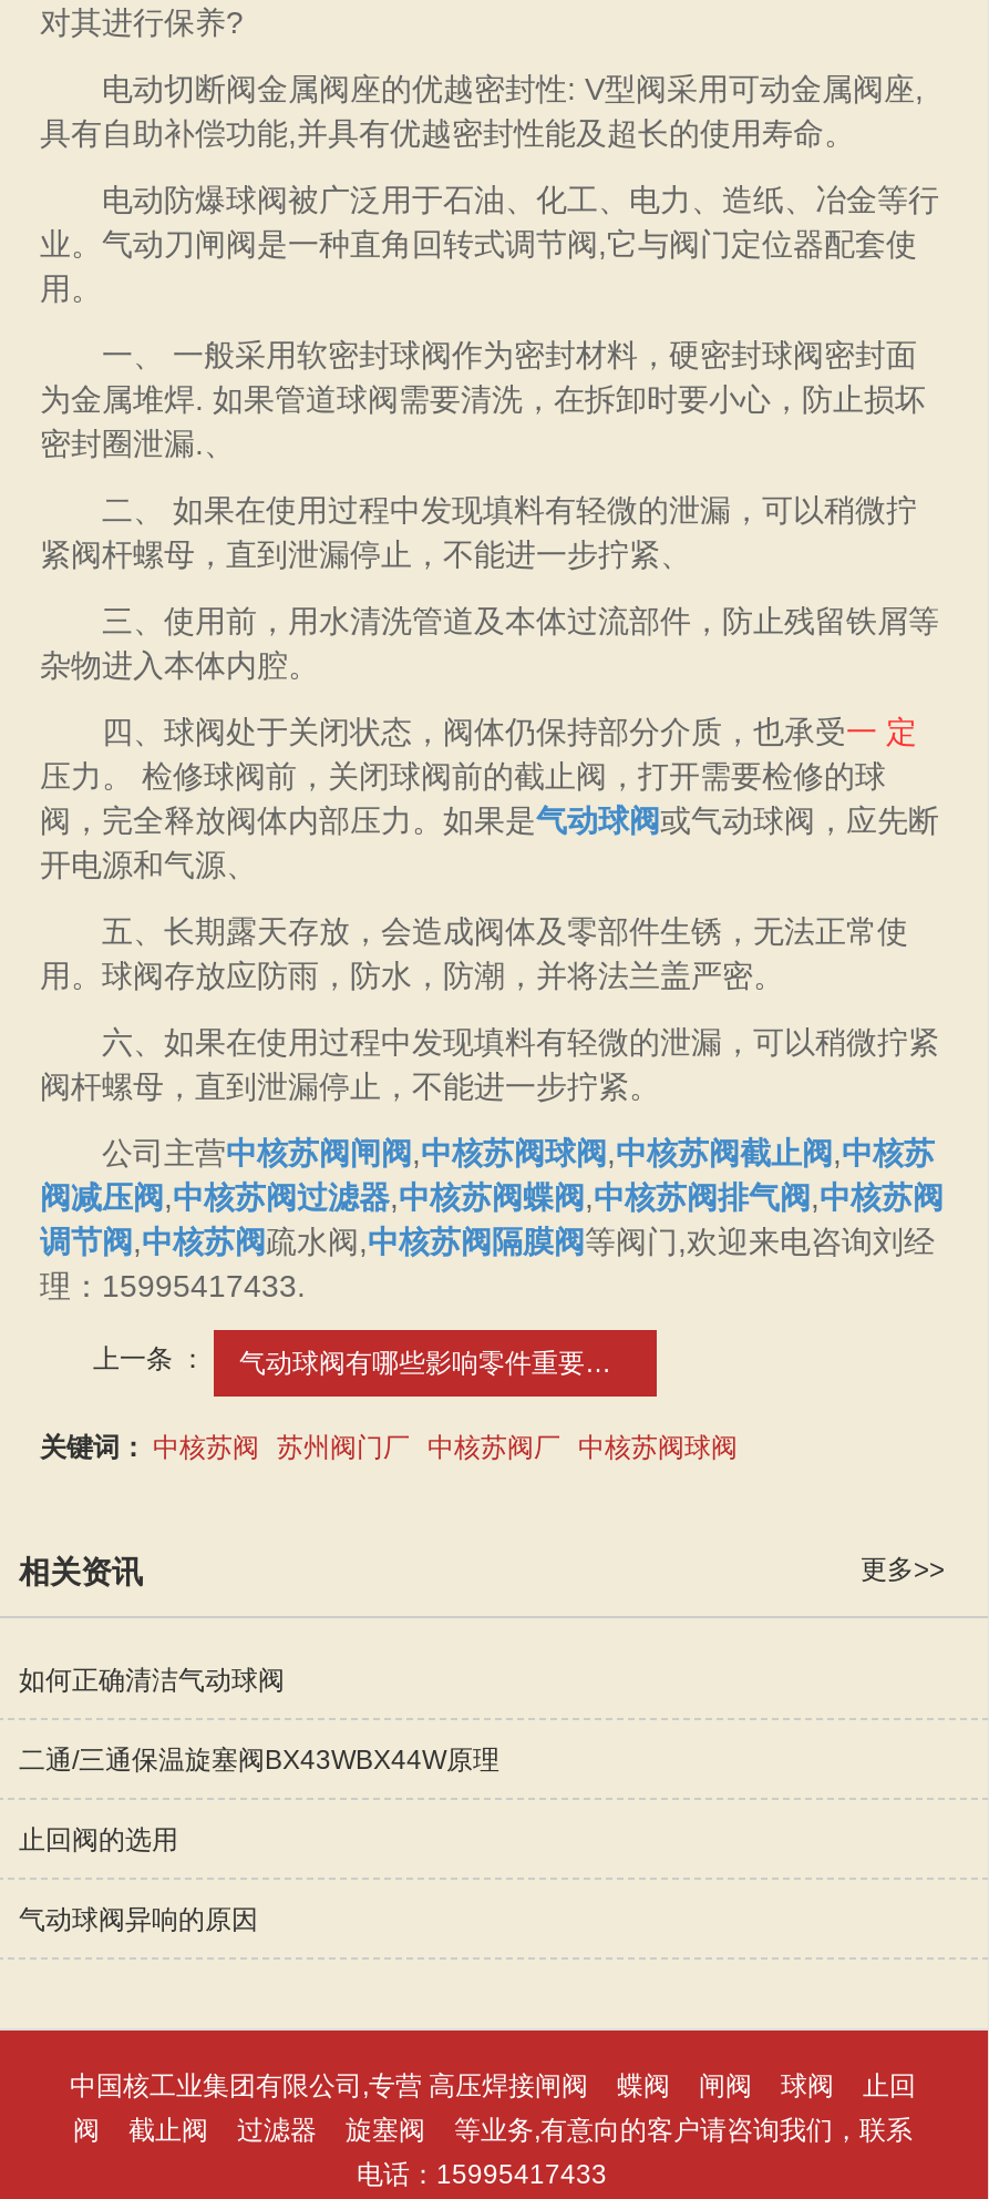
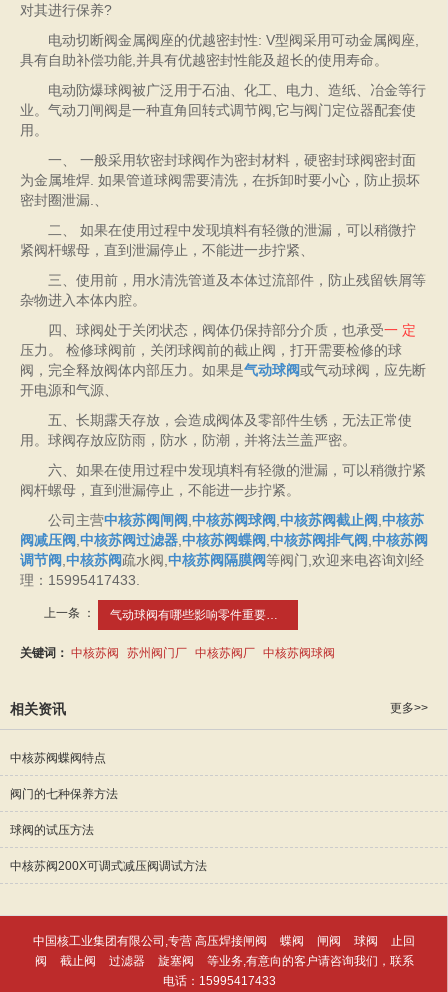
- 如何正确清洁气动球阀
+ 中核苏阀蝶阀特点

- 二通/三通保温旋塞阀BX43WBX44W原理
+ 阀门的七种保养方法

- 止回阀的选用
+ 球阀的试压方法

- 气动球阀异响的原因
+ 中核苏阀200X可调式减压阀调试方法
